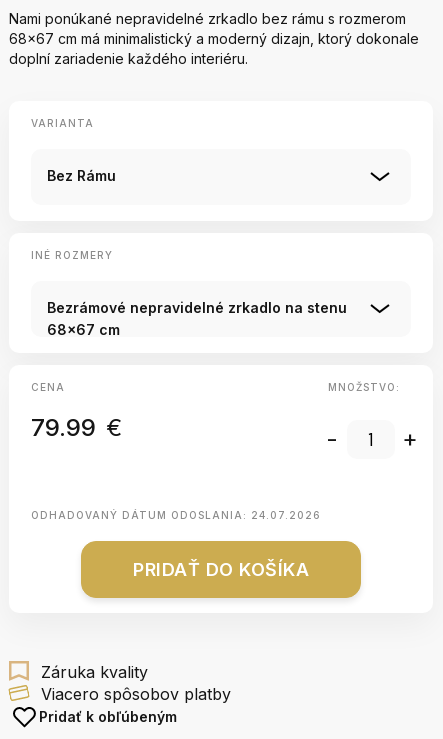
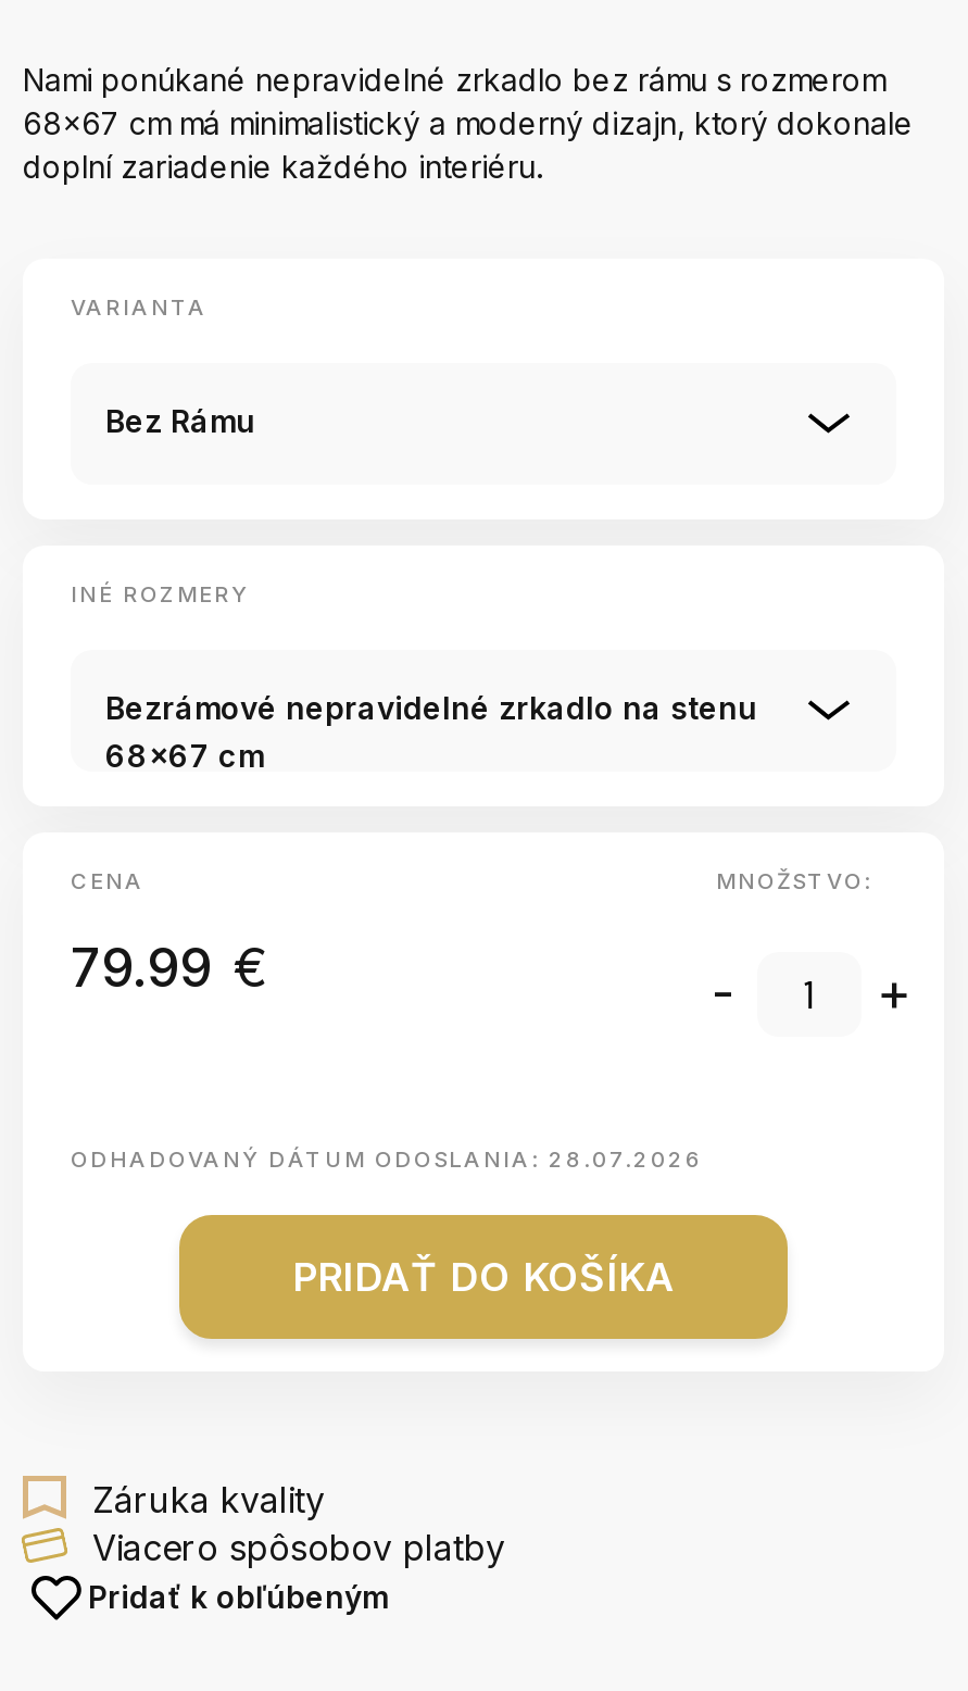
- ODHADOVANÝ DÁTUM ODOSLANIA: 24.07.2026
+ ODHADOVANÝ DÁTUM ODOSLANIA: 28.07.2026
